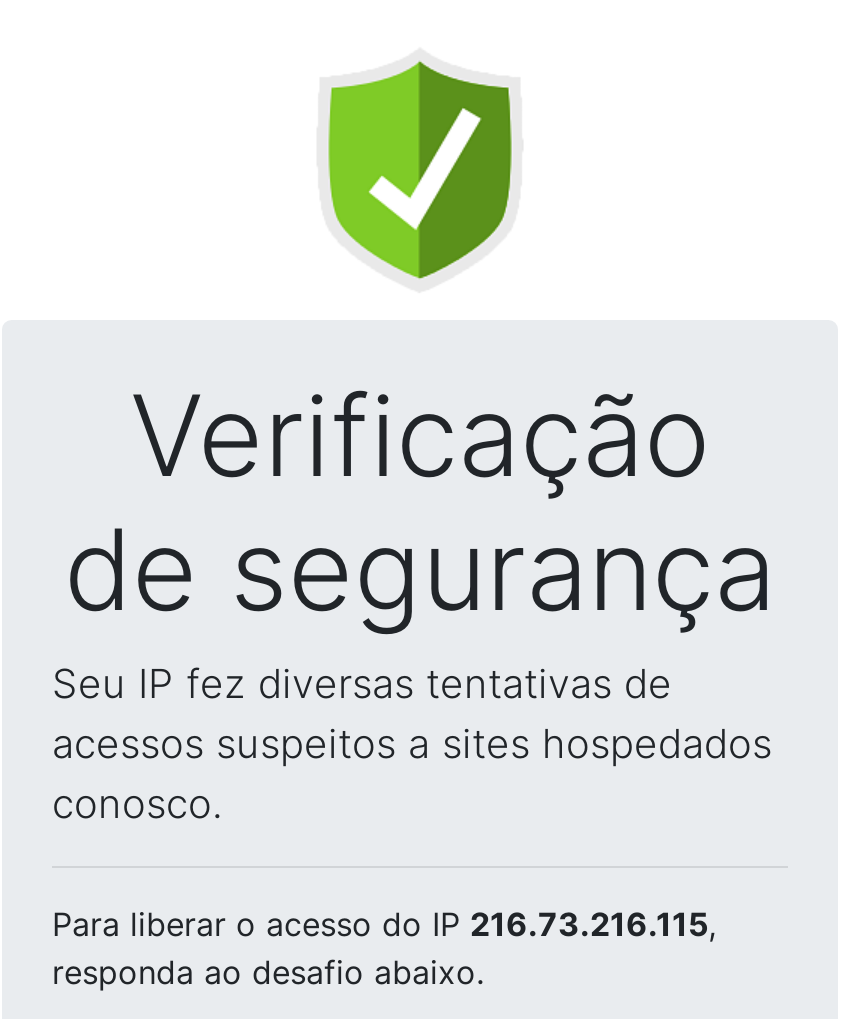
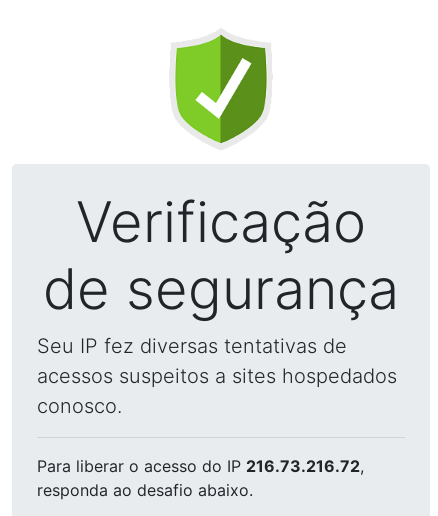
- Para liberar o acesso do IP 216.73.216.115,
+ Para liberar o acesso do IP 216.73.216.72,
